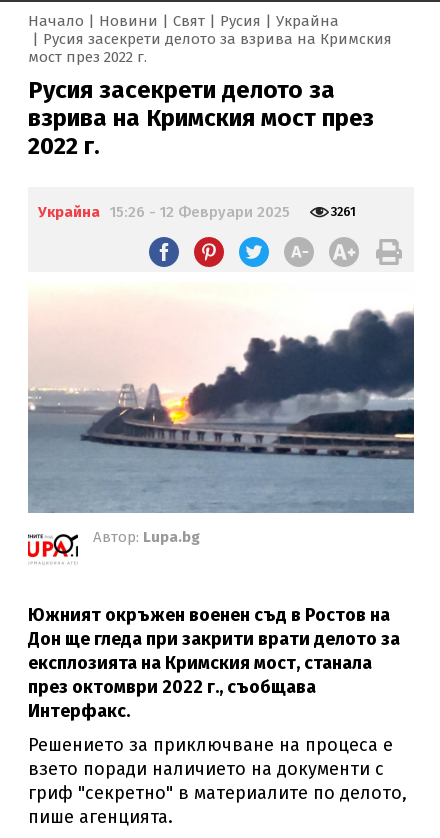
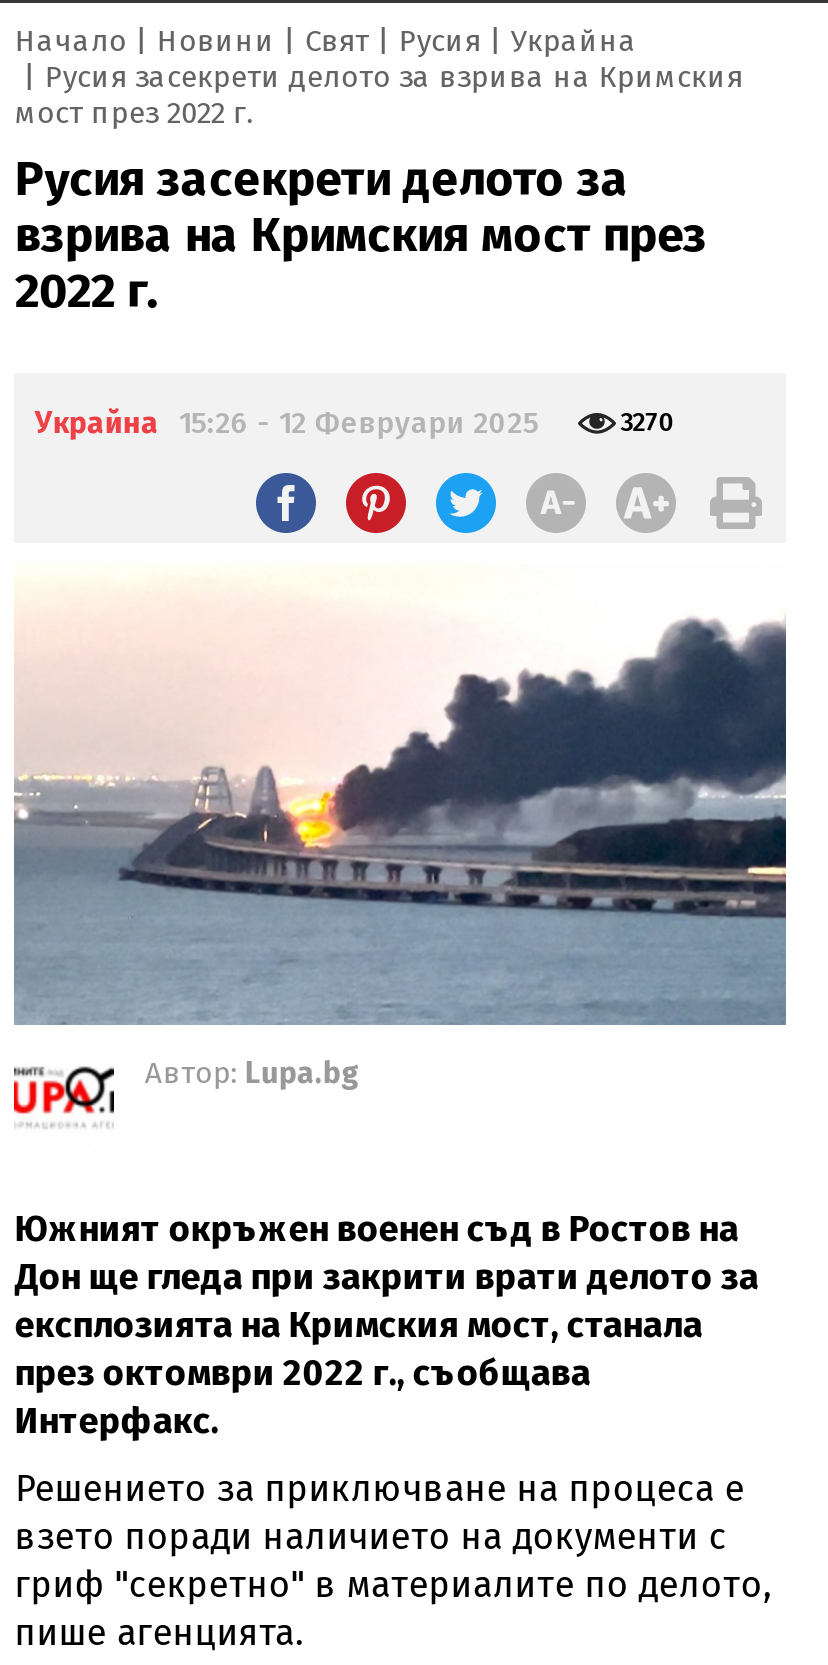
- 3261
+ 3270
